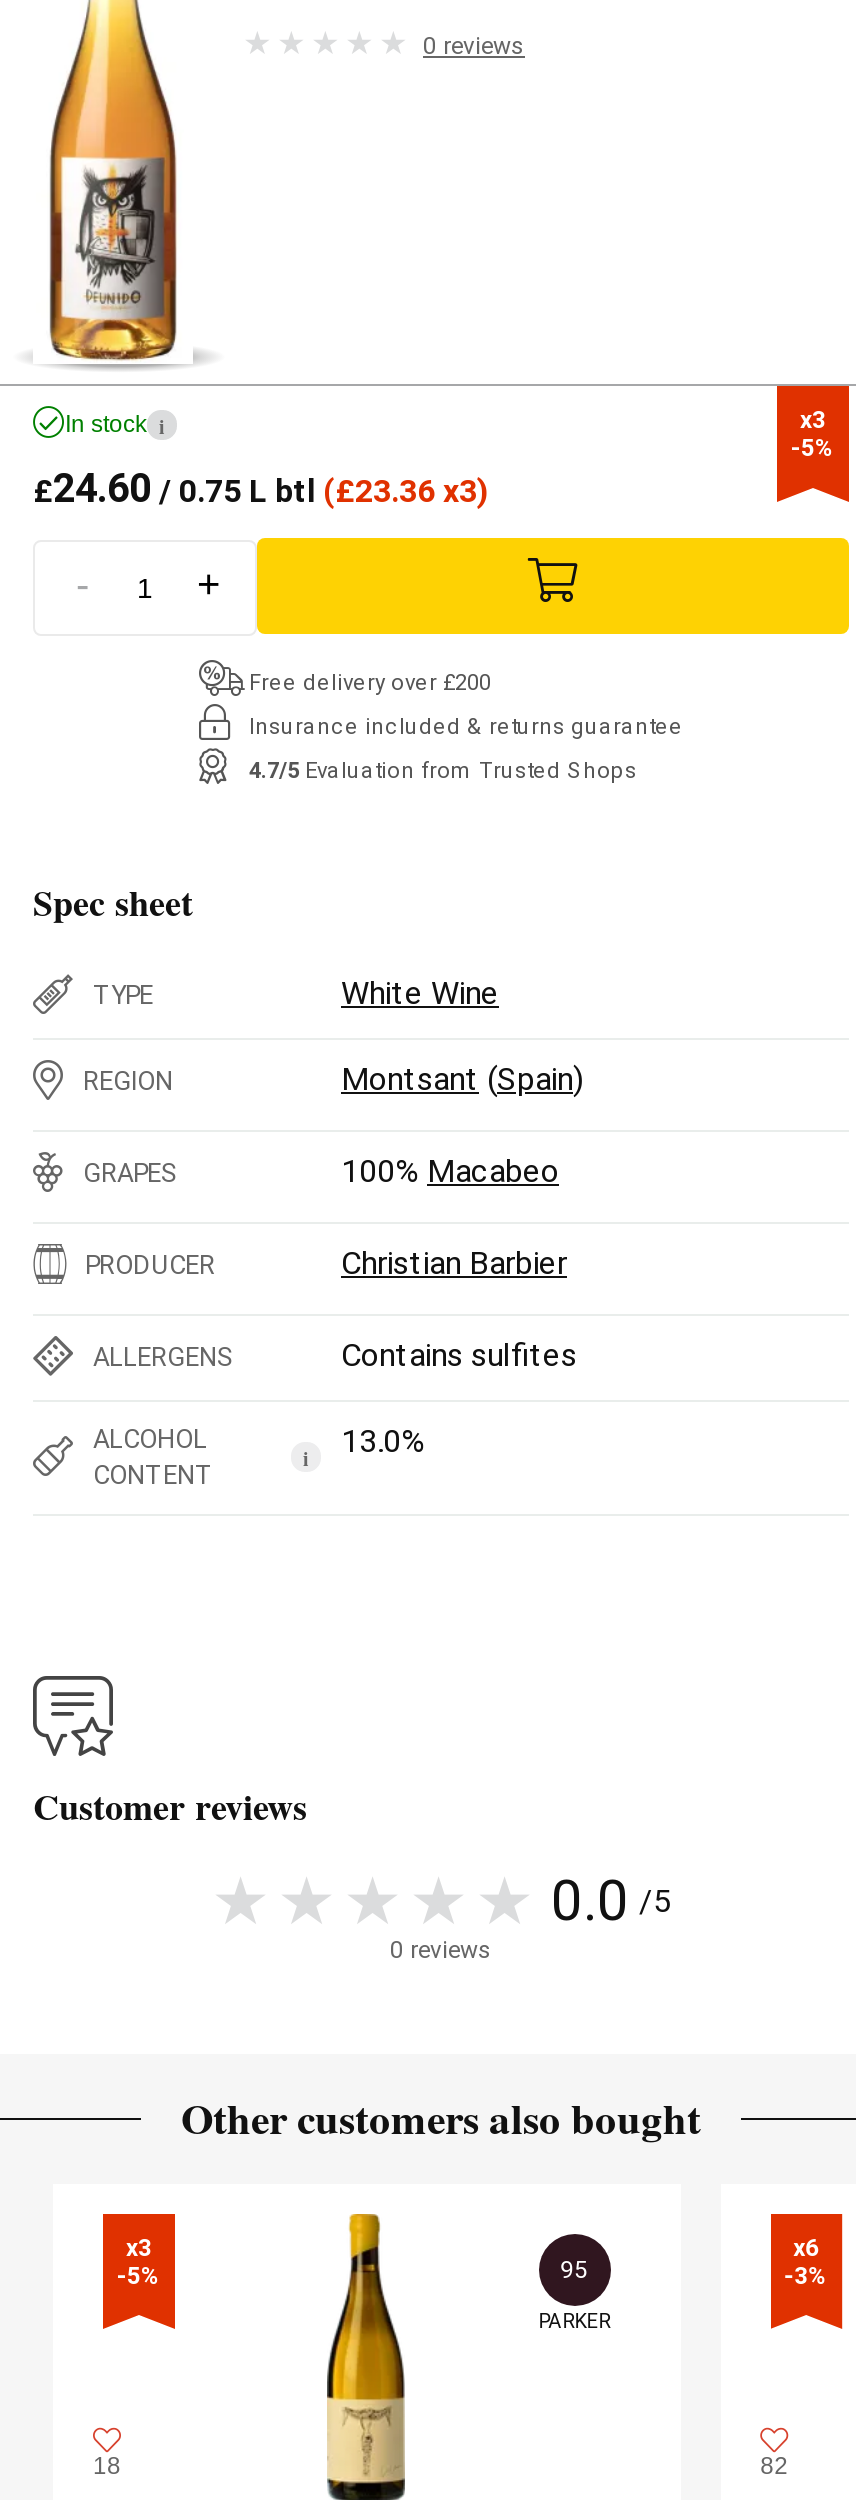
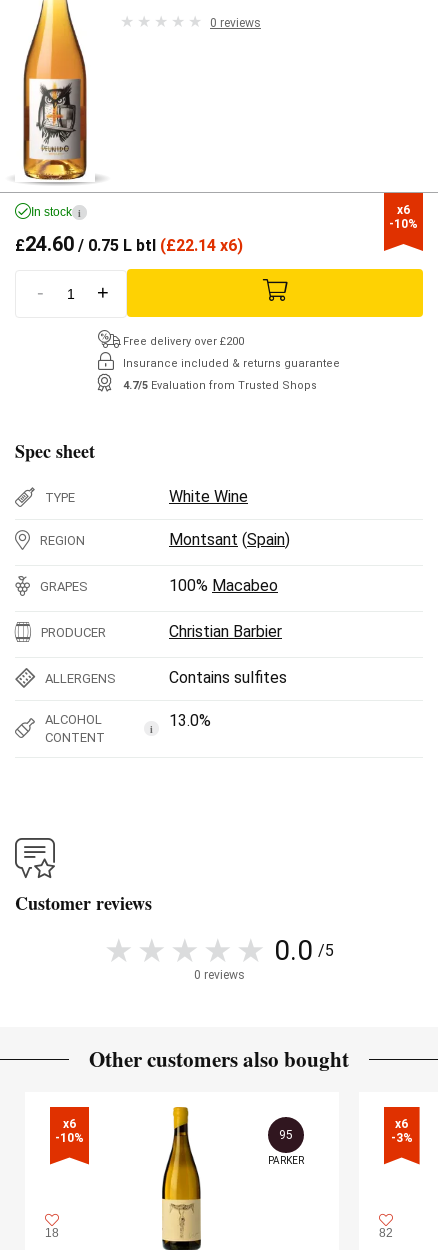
- x3
- -5%
+ x6
+ -10%

- £24.60 / 0.75 L btl (£23.36 x3)
+ £24.60 / 0.75 L btl (£22.14 x6)

- x3
- -5%
+ x6
+ -10%
